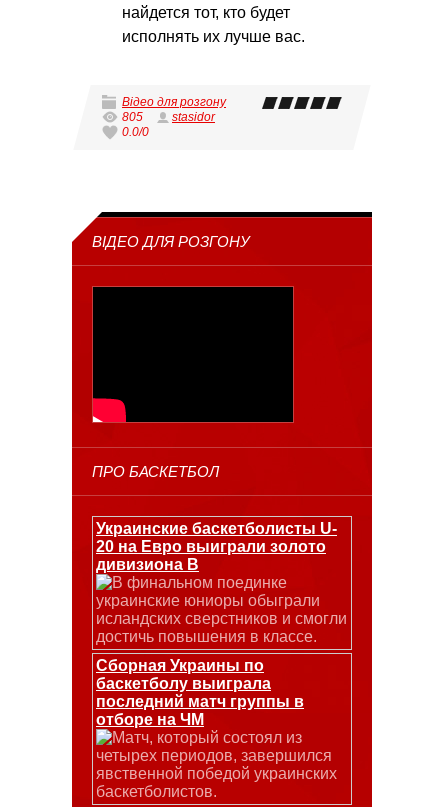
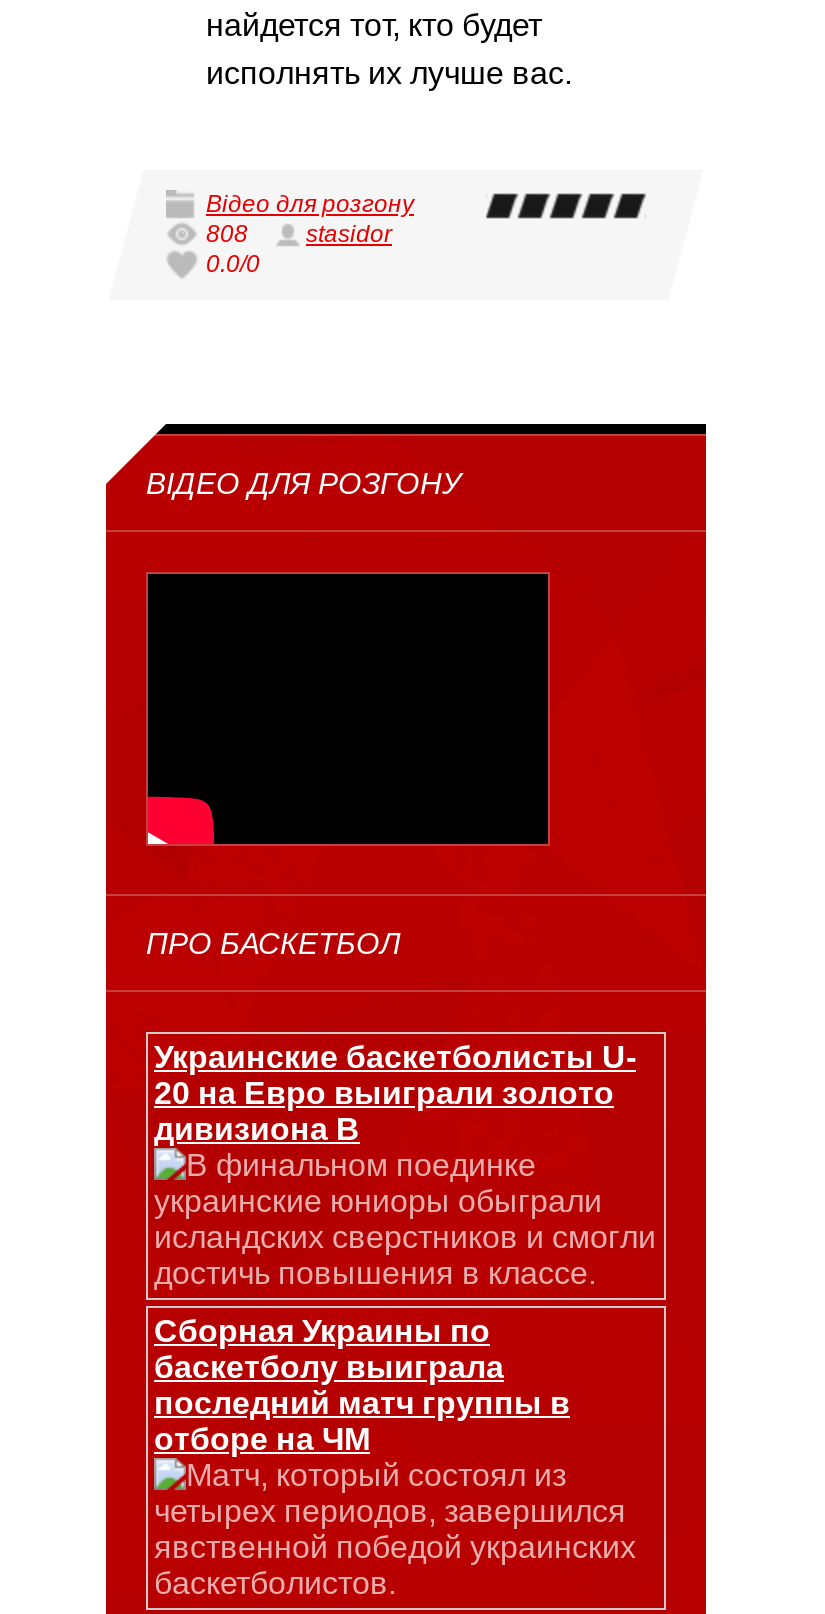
- 805
+ 808
